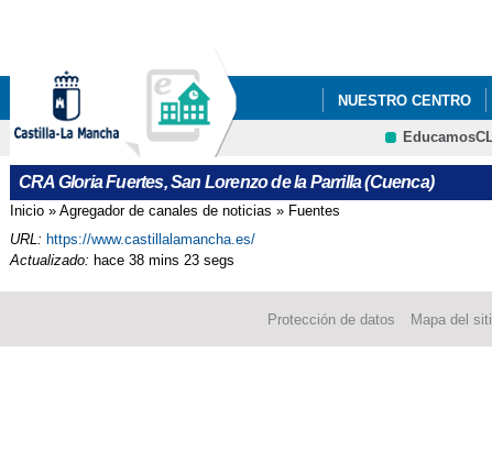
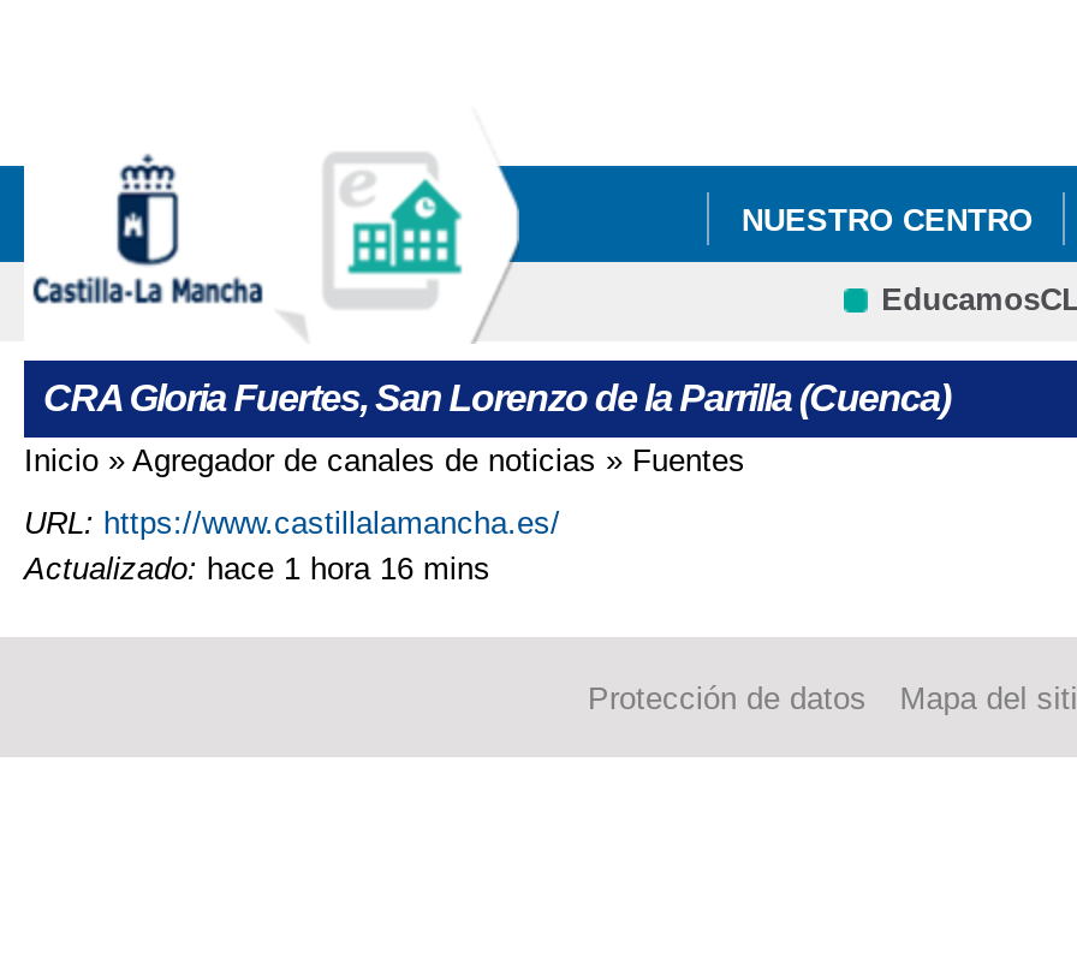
- Actualizado: hace 38 mins 23 segs
+ Actualizado: hace 1 hora 16 mins
